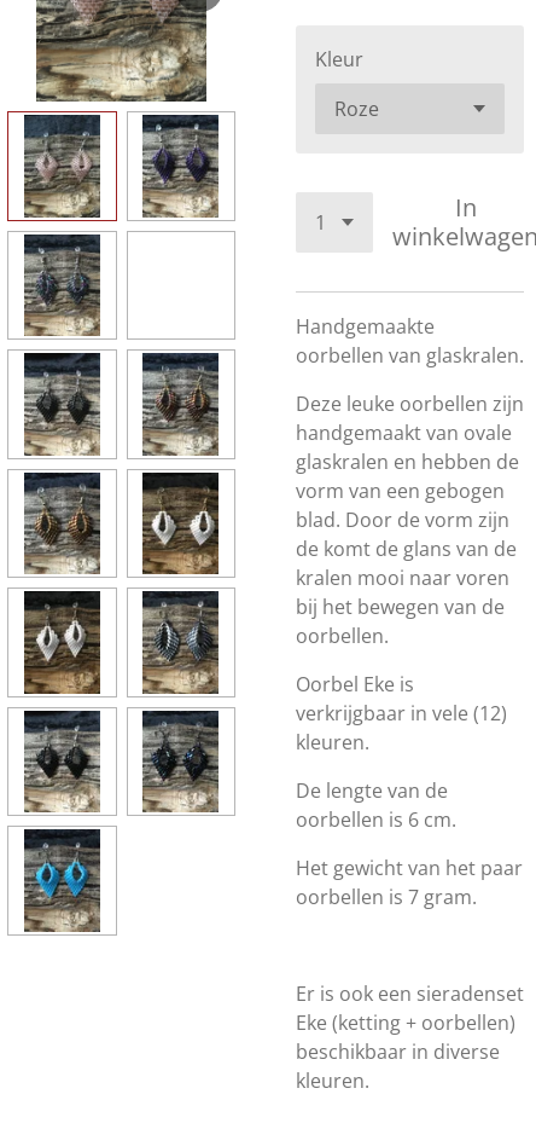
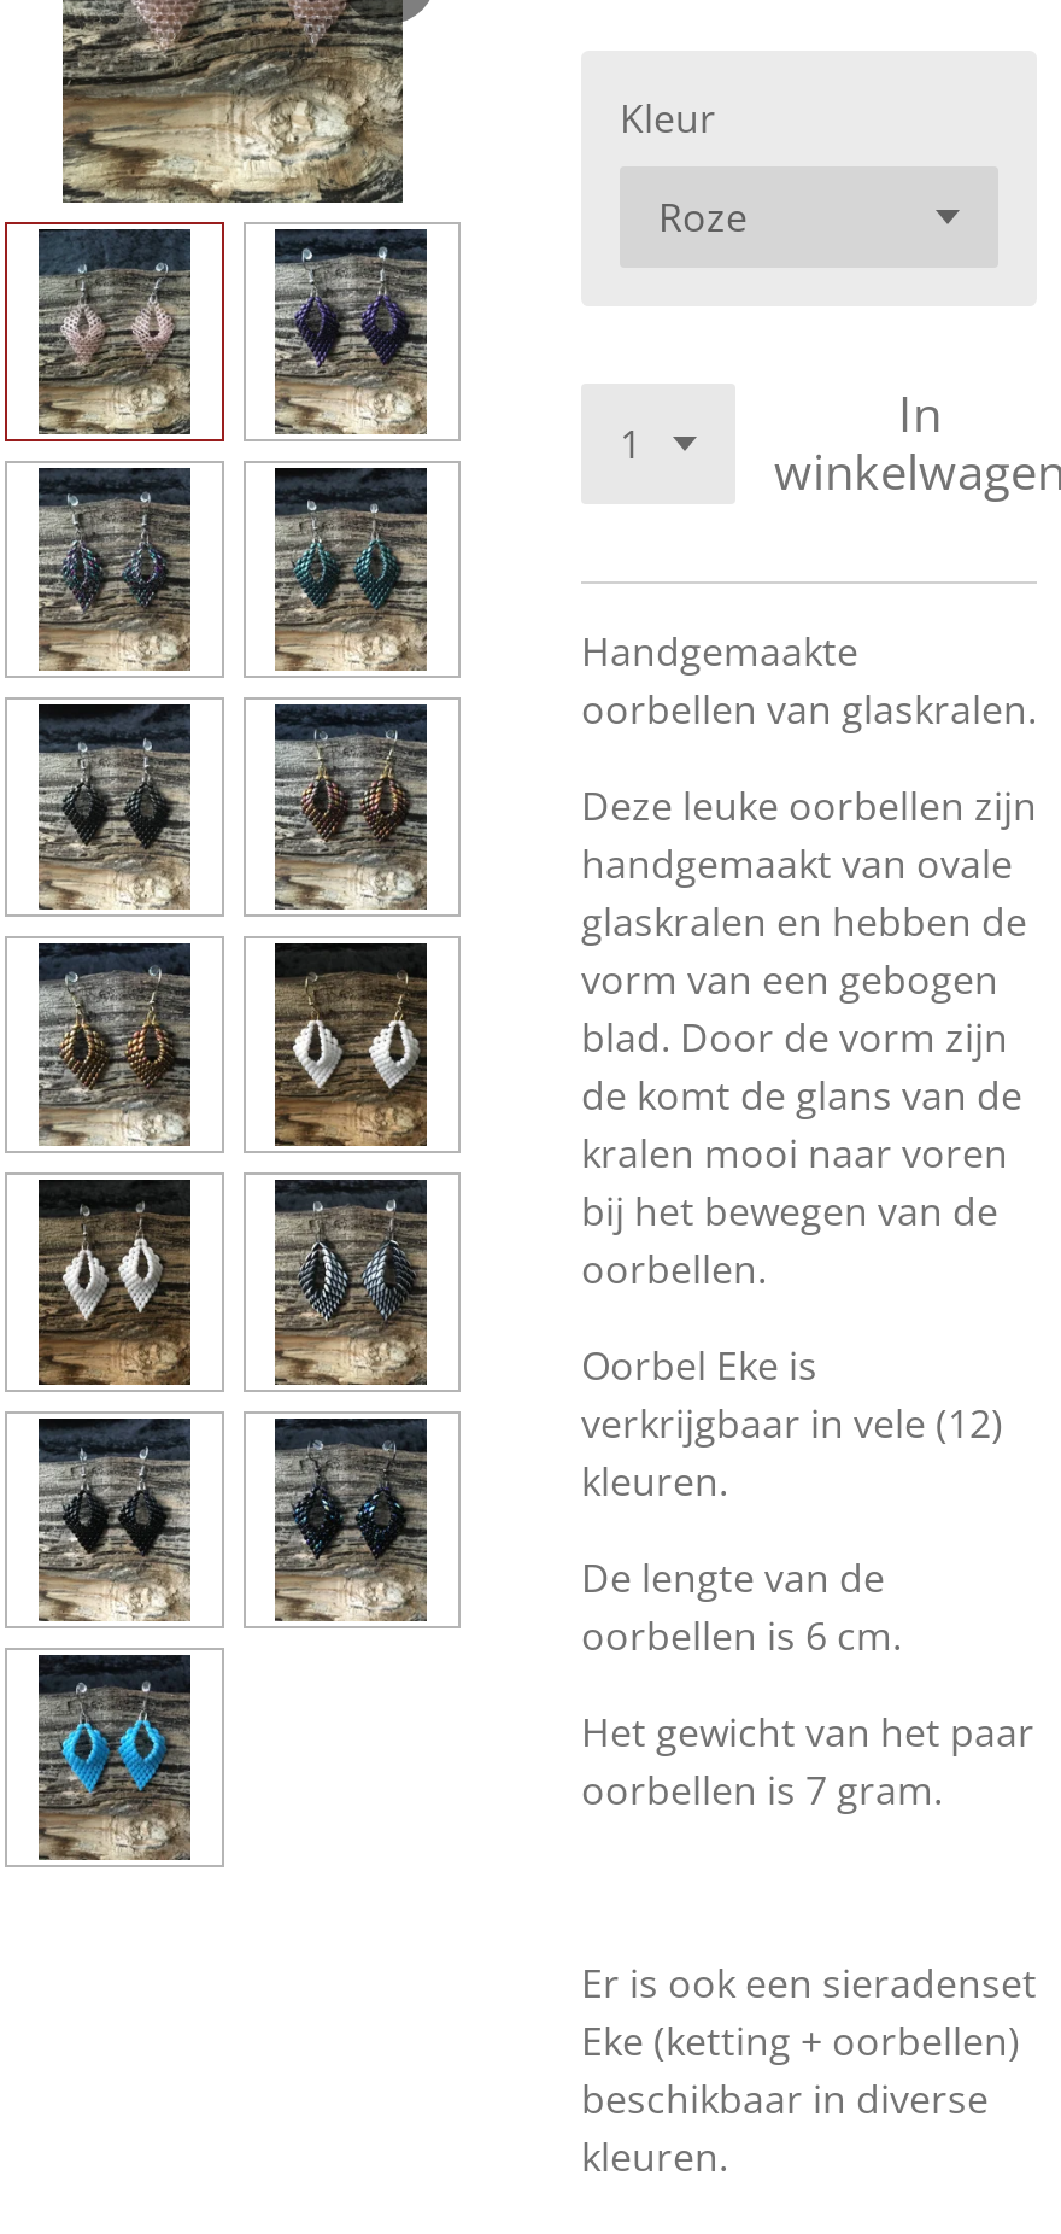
+ [image]
